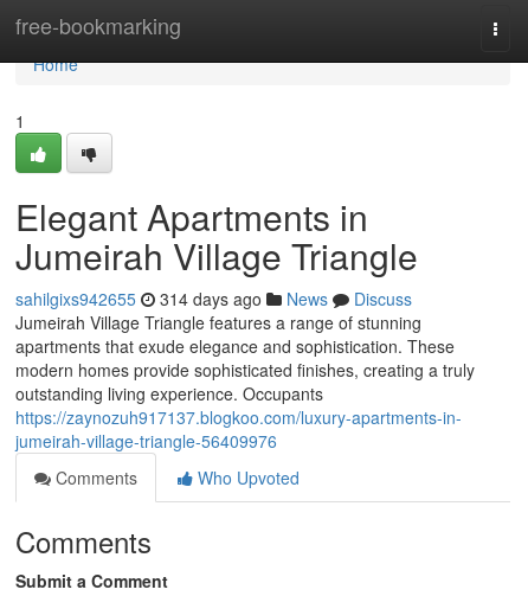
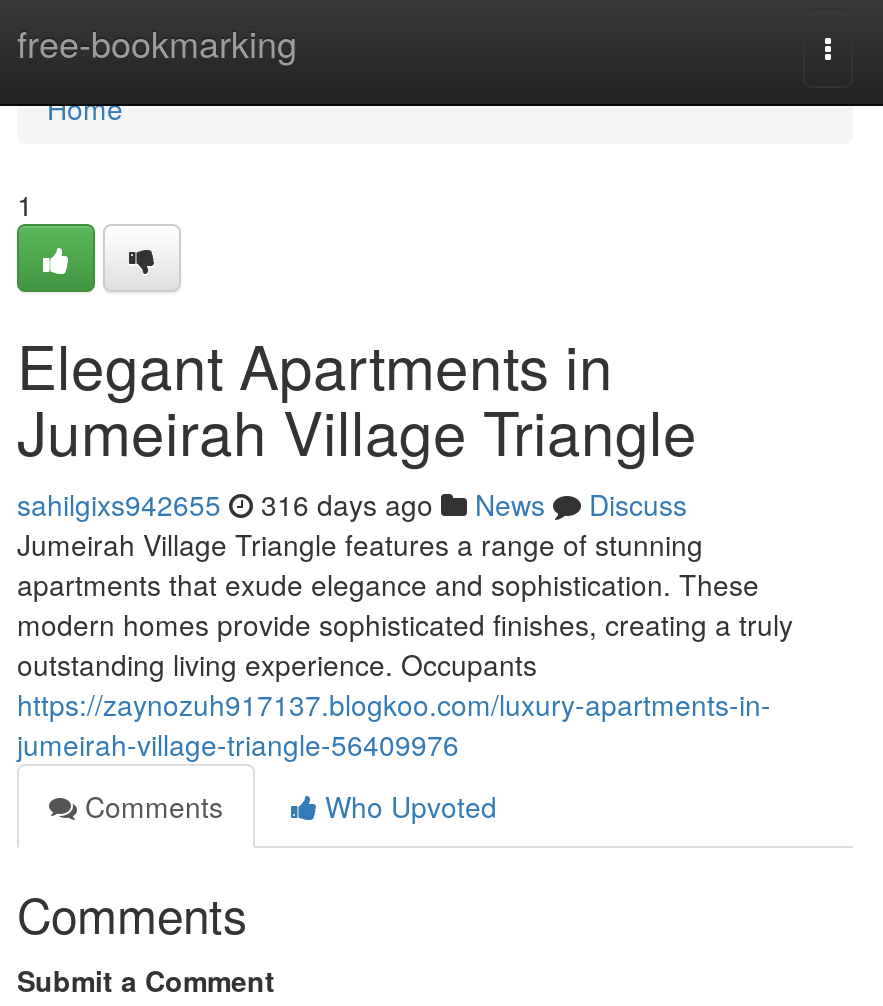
- sahilgixs942655 314 days ago News Discuss
+ sahilgixs942655 316 days ago News Discuss
